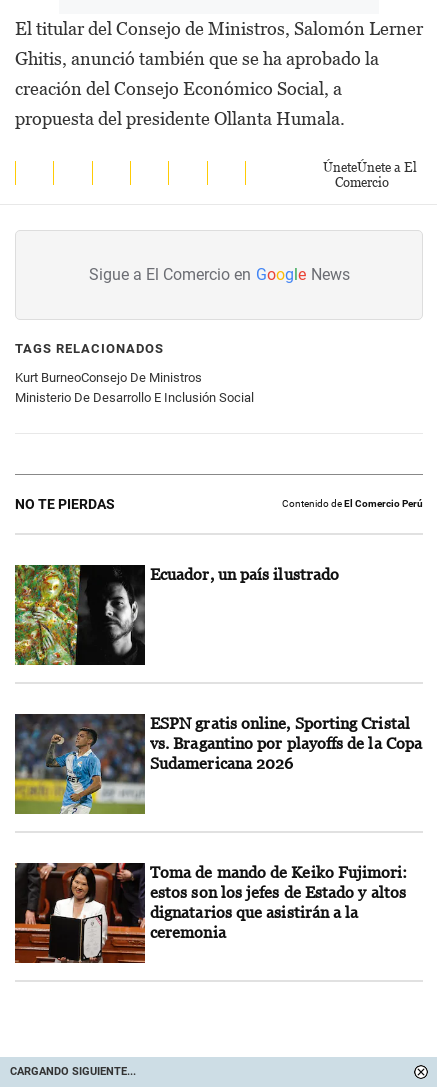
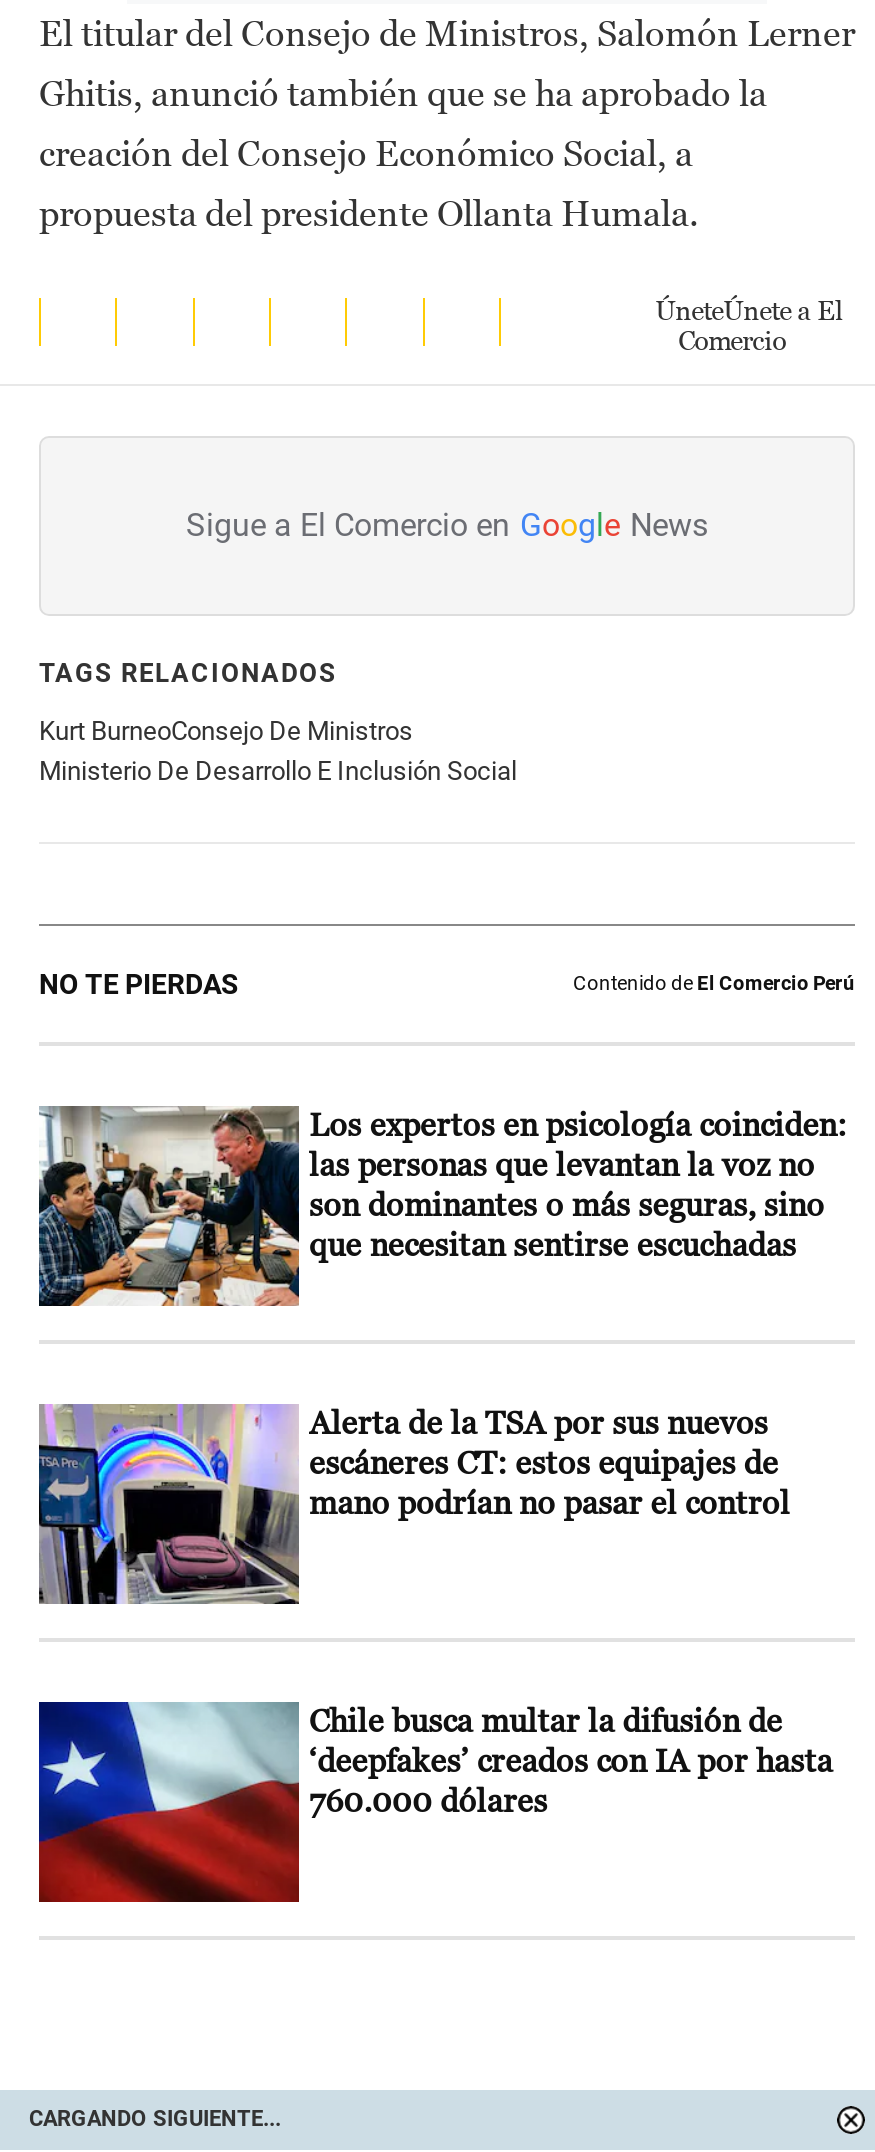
- [image]
- Ecuador, un país ilustrado
+ [image]
+ Los expertos en psicología coinciden:
+ las personas que levantan la voz no
+ son dominantes o más seguras, sino
+ que necesitan sentirse escuchadas

- [image]
- ESPN gratis online, Sporting Cristal
- vs. Bragantino por playoffs de la Copa
- Sudamericana 2026
+ [image]
+ Alerta de la TSA por sus nuevos
+ escáneres CT: estos equipajes de
+ mano podrían no pasar el control

- [image]
- Toma de mando de Keiko Fujimori:
- estos son los jefes de Estado y altos
- dignatarios que asistirán a la
- ceremonia
+ [image]
+ Chile busca multar la difusión de
+ ‘deepfakes’ creados con IA por hasta
+ 760.000 dólares
